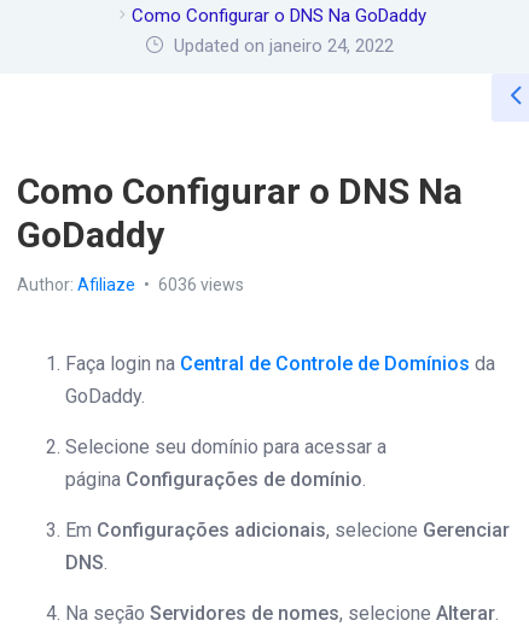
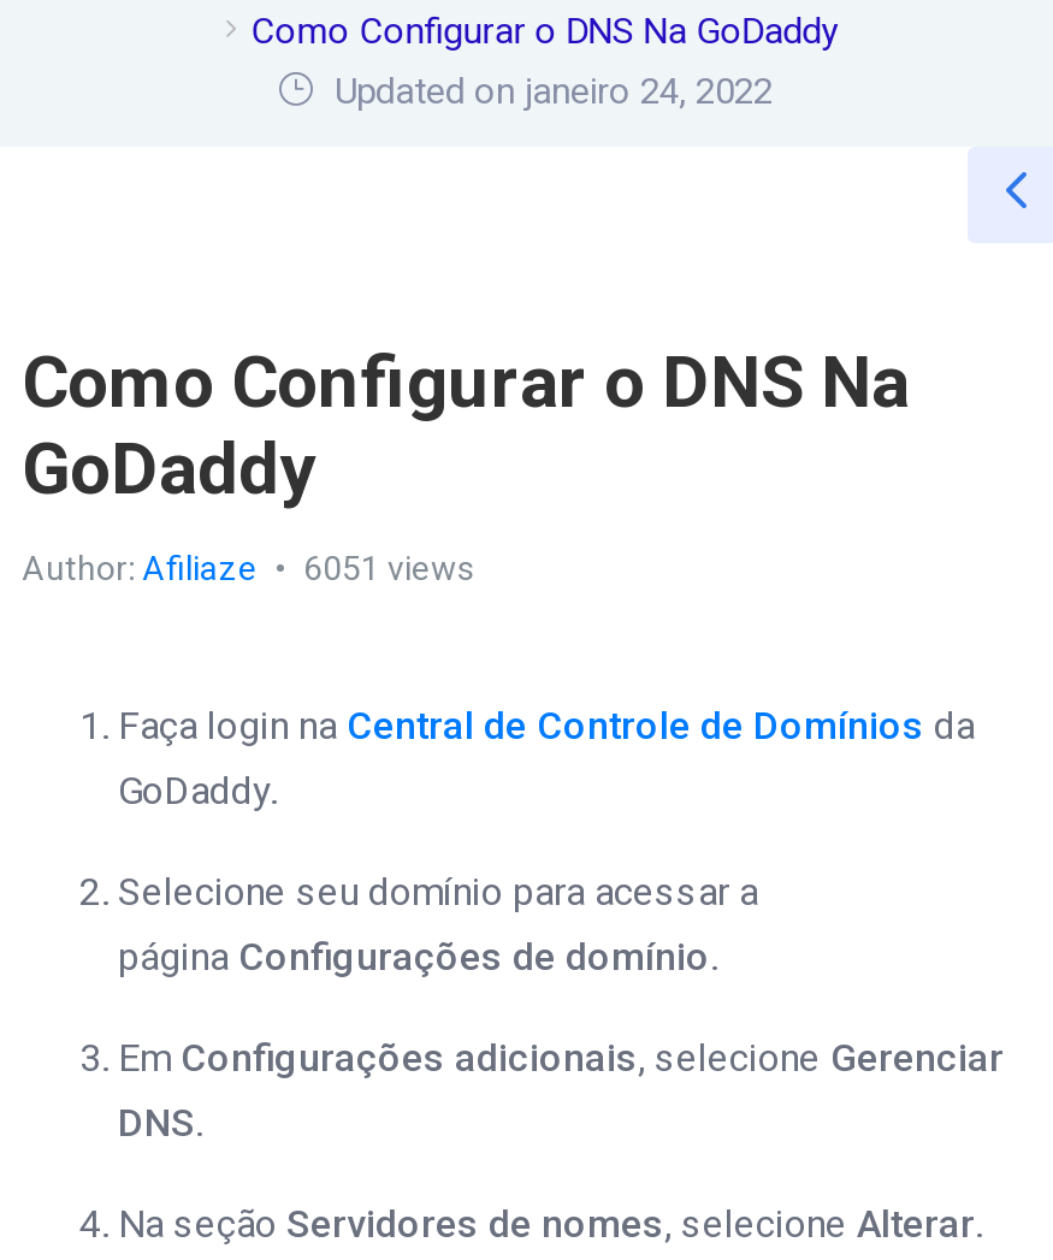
- Author: Afiliaze 6036 views
+ Author: Afiliaze 6051 views
